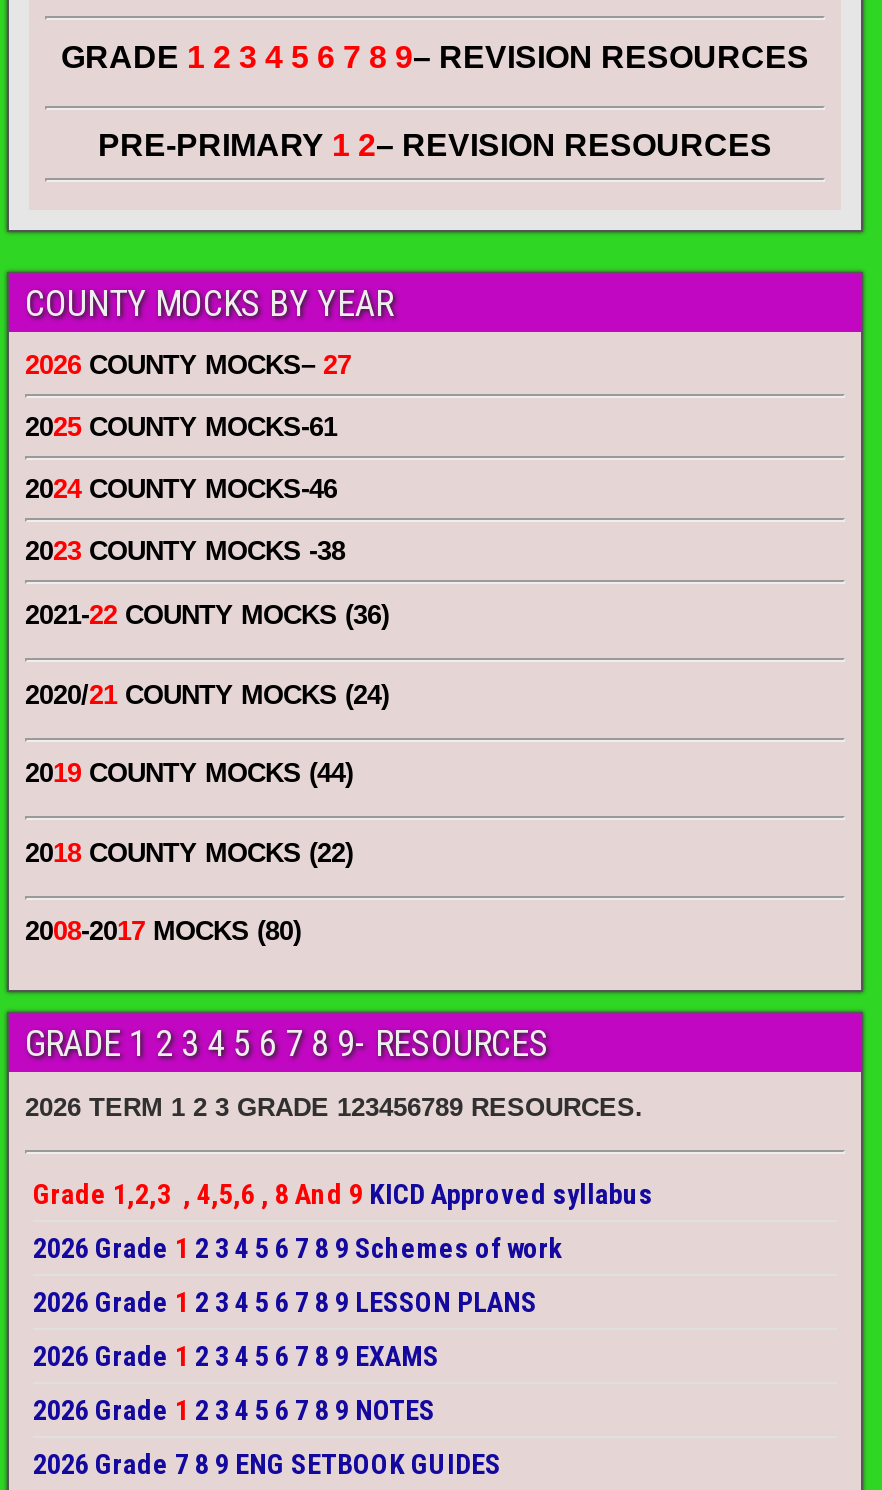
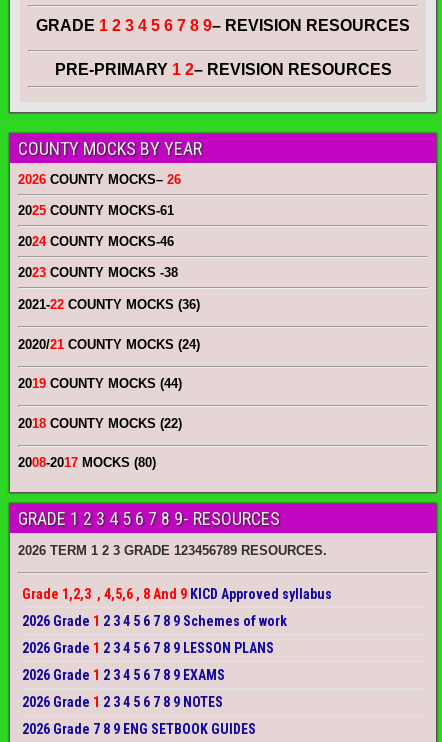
- 2026 COUNTY MOCKS– 27
+ 2026 COUNTY MOCKS– 26
